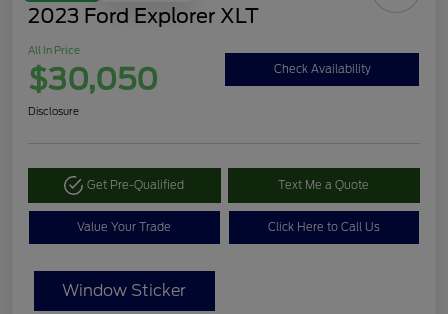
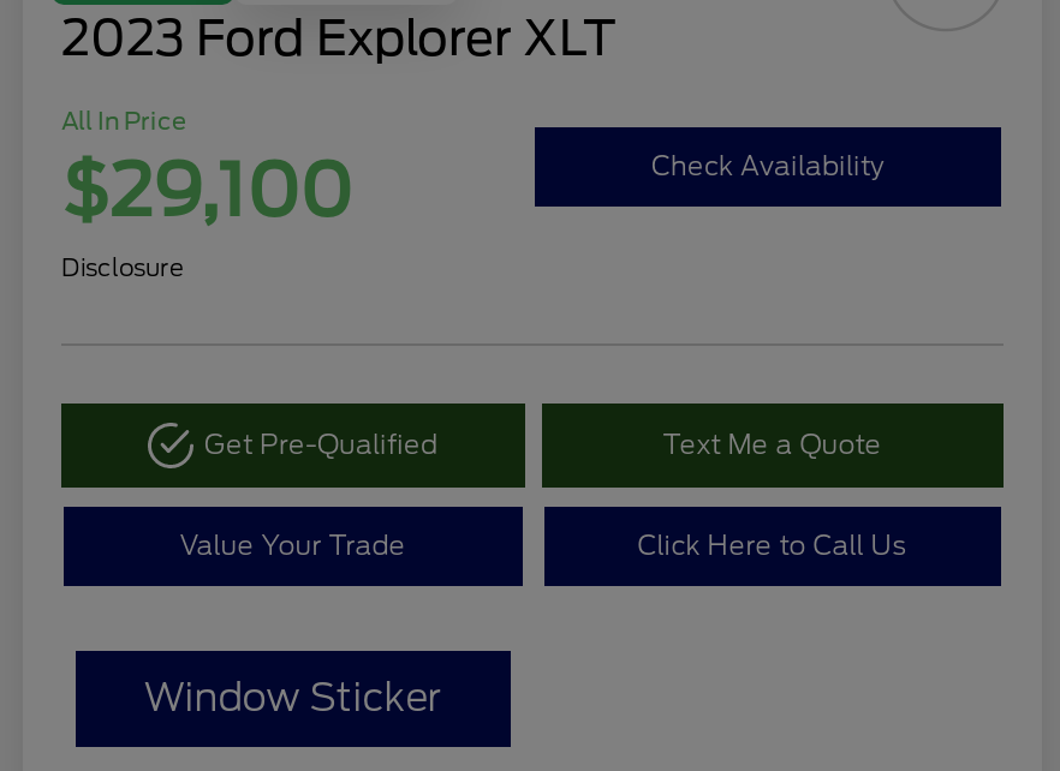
- $30,050
+ $29,100
